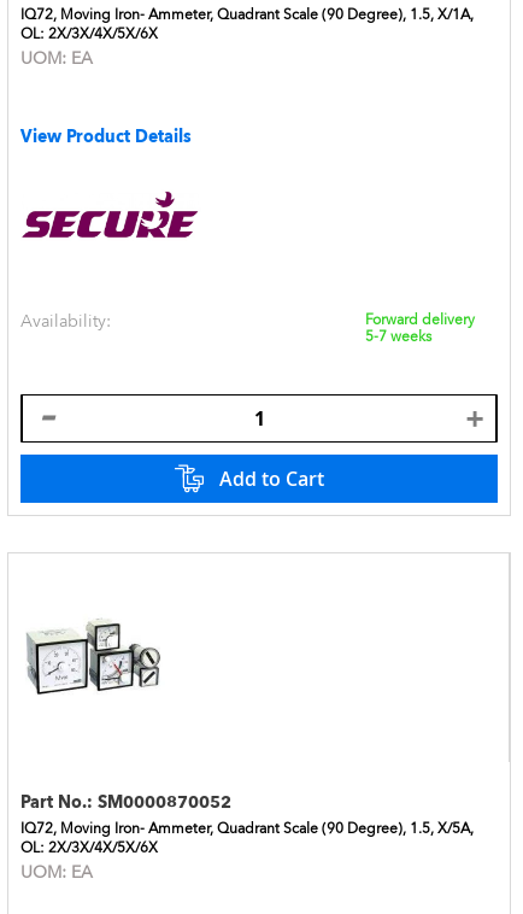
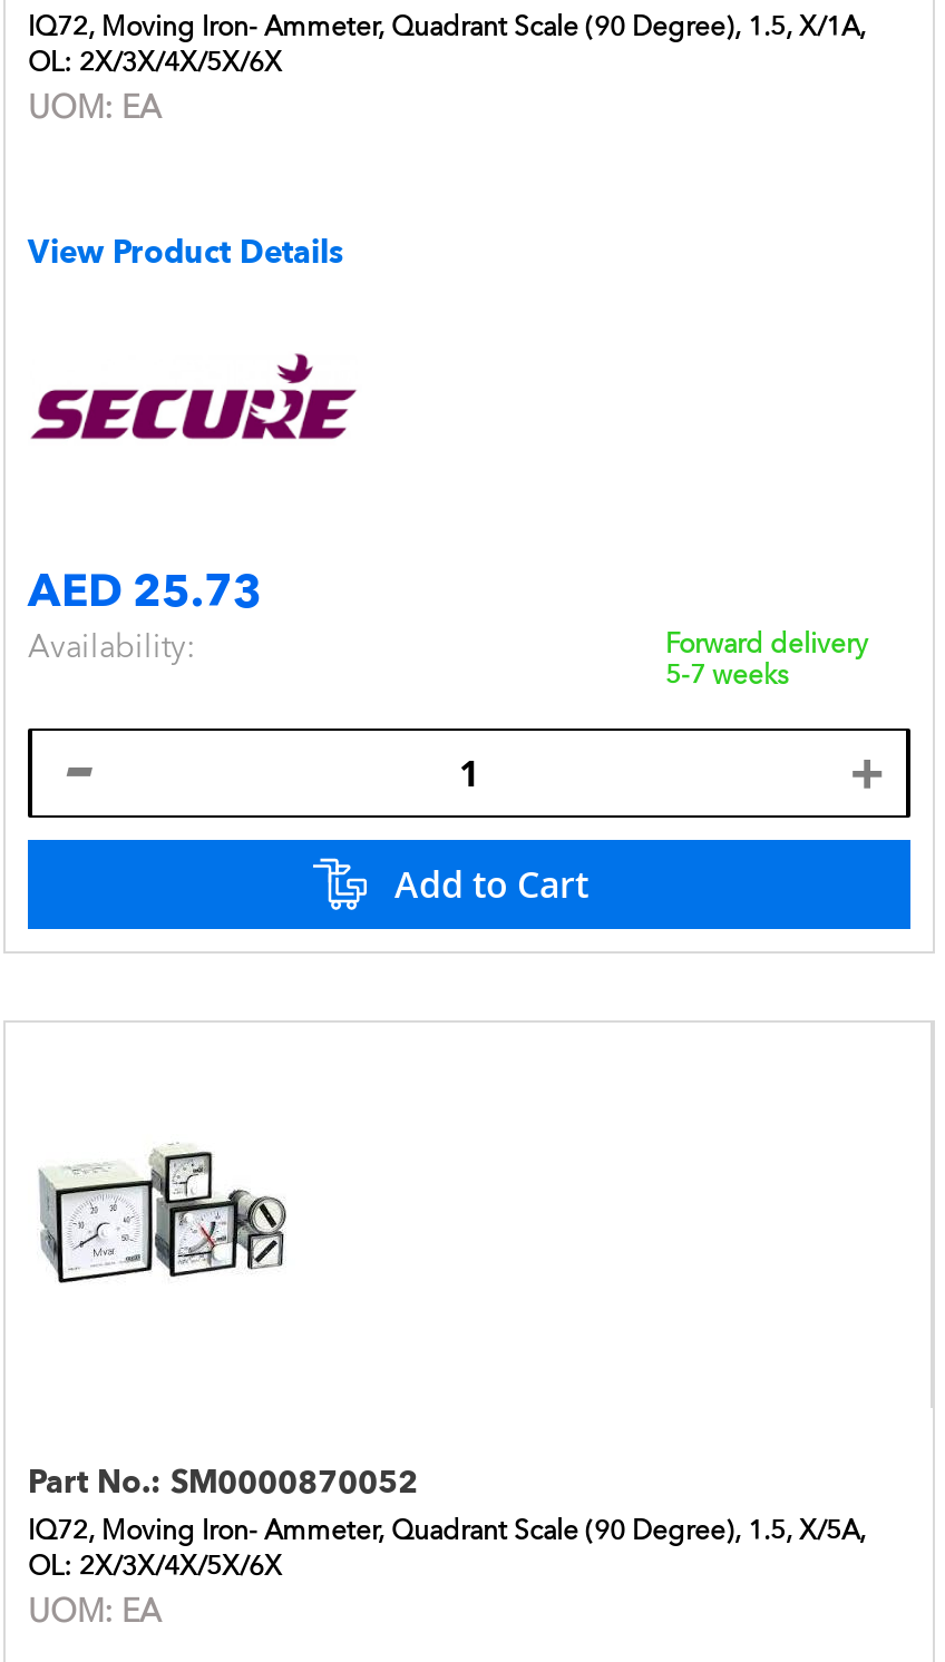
+ AED 25.73

moved down: Availability: | Forward delivery | 5-7 weeks
